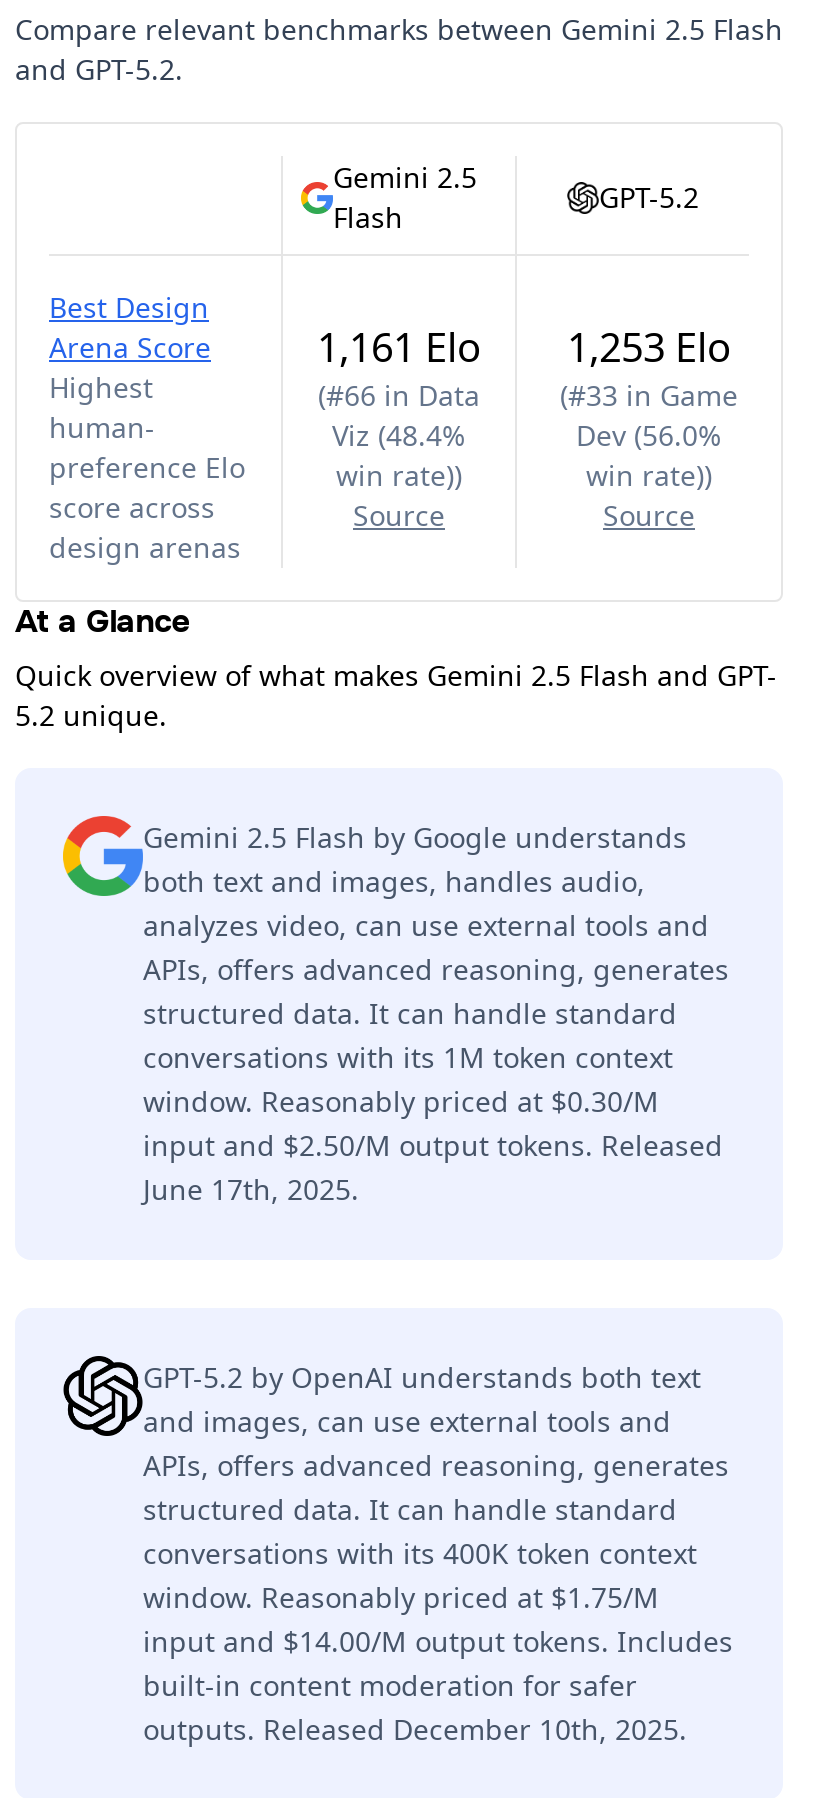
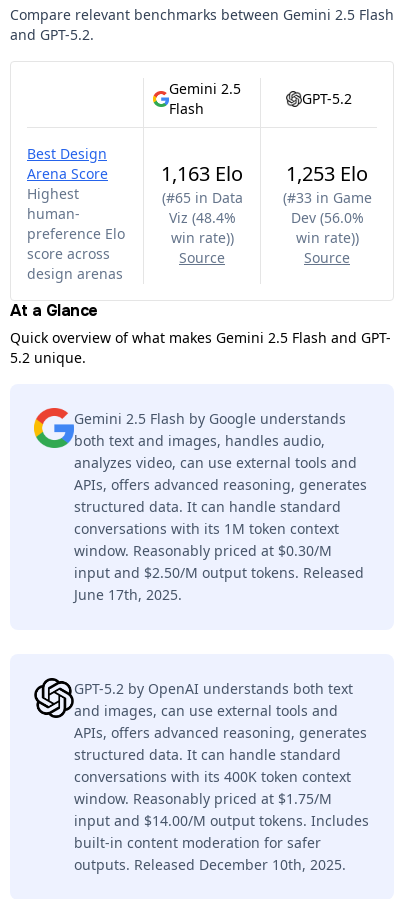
- 1,161 Elo 1,253 Elo
+ 1,163 Elo 1,253 Elo

- (#66 in Data
+ (#65 in Data
